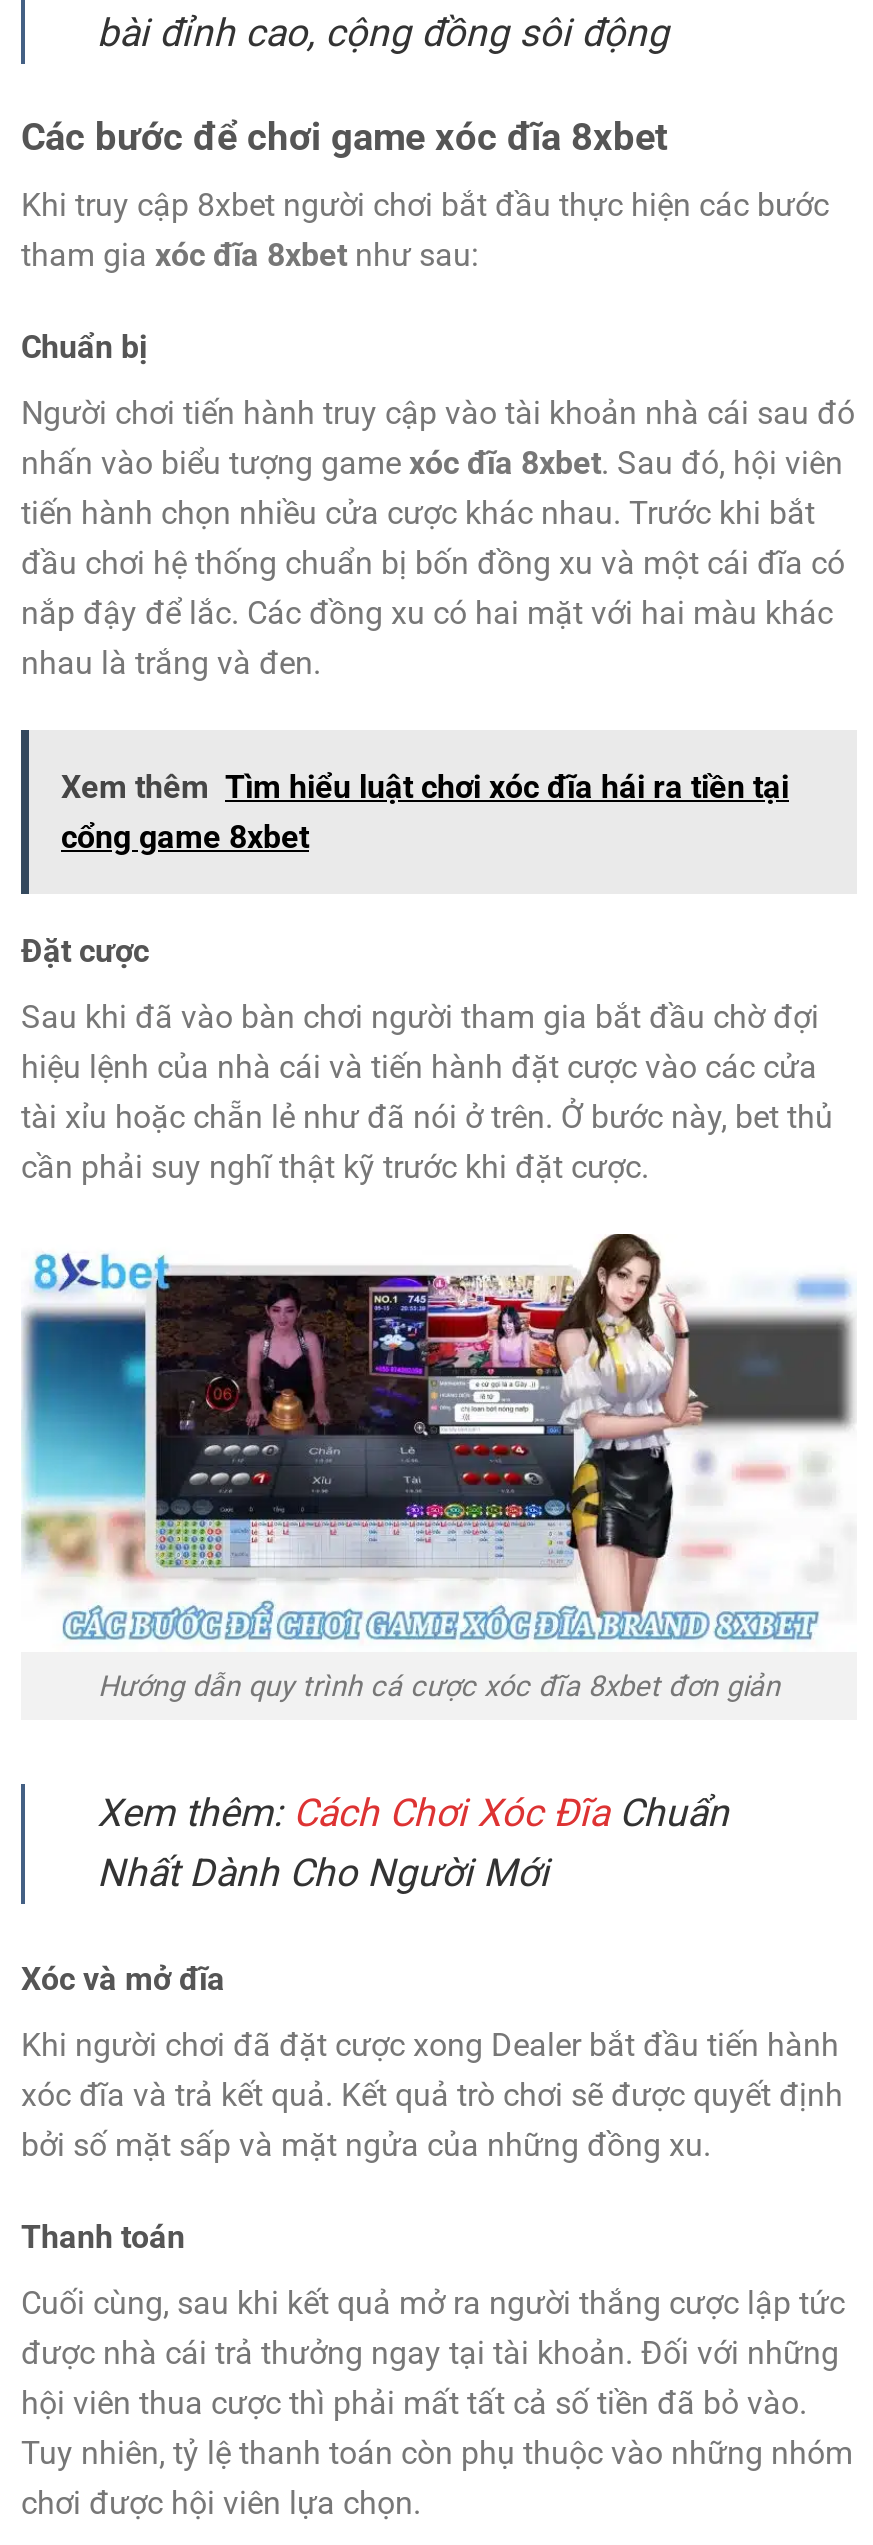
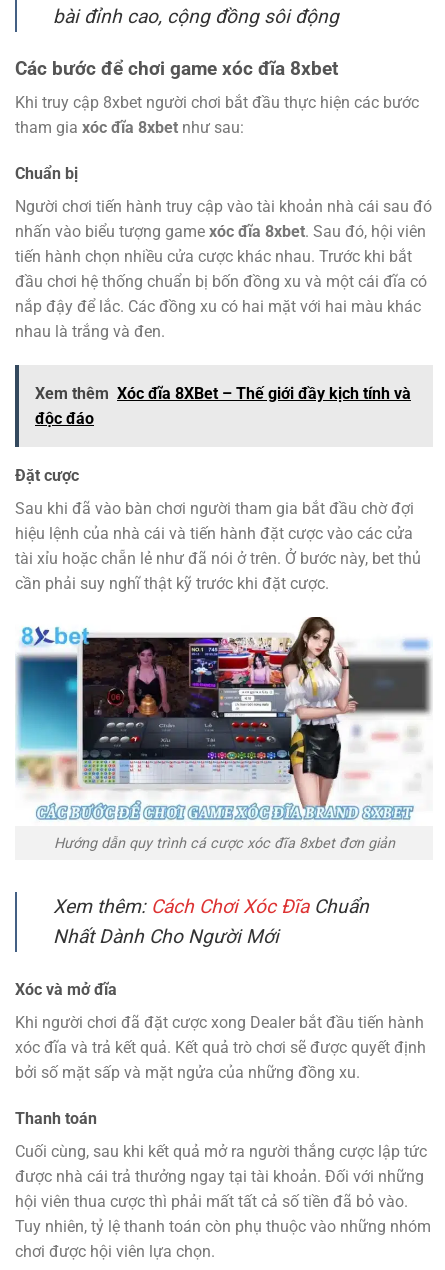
- Xem thêm Tìm hiểu luật chơi xóc đĩa hái ra tiền tại
- cổng game 8xbet
+ Xem thêm Xóc đĩa 8XBet – Thế giới đầy kịch tính và
+ độc đáo
